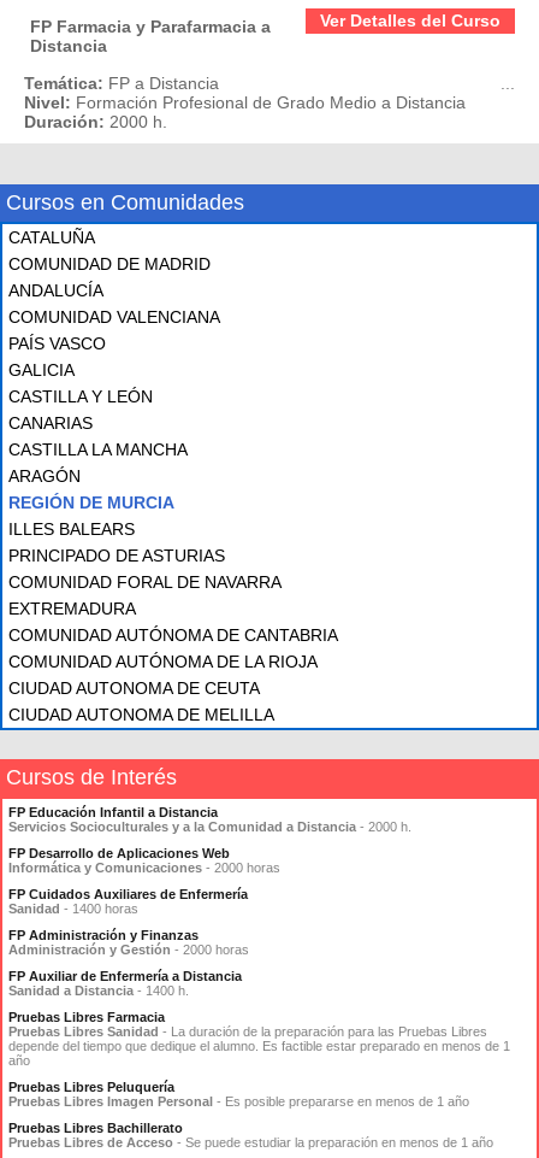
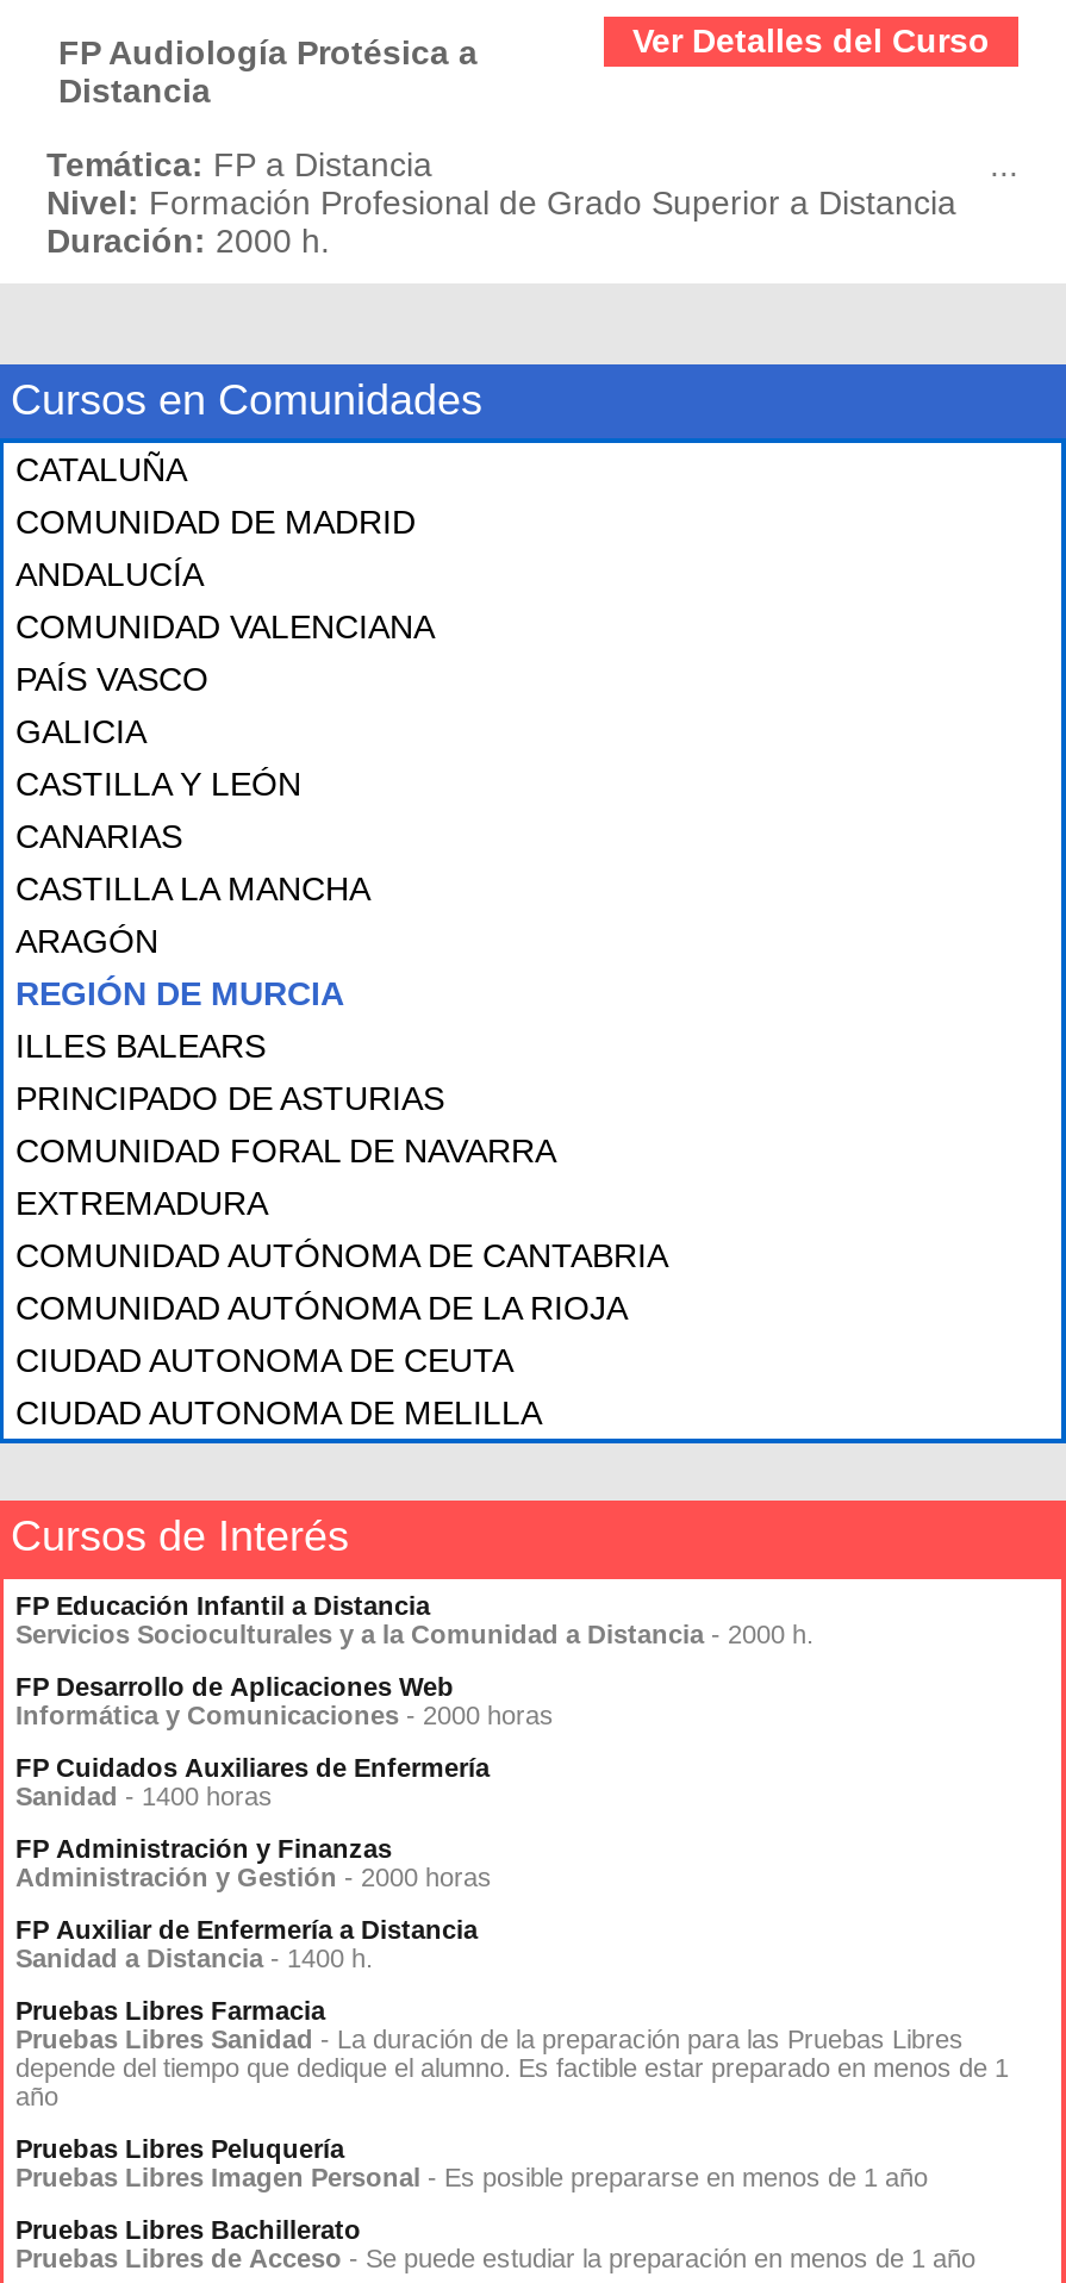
- FP Farmacia y Parafarmacia a
+ FP Audiología Protésica a

- Nivel: Formación Profesional de Grado Medio a Distancia
+ Nivel: Formación Profesional de Grado Superior a Distancia
